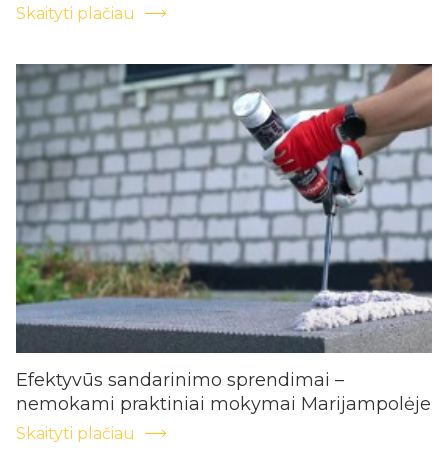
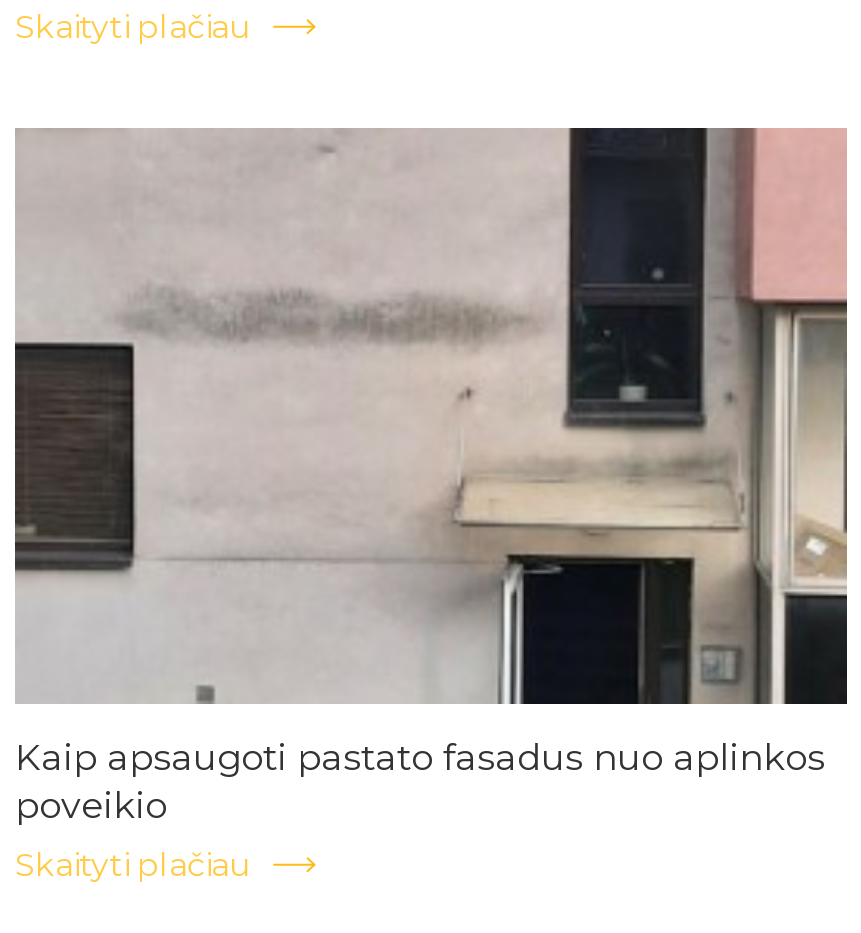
- [image]
- Efektyvūs sandarinimo sprendimai –
- nemokami praktiniai mokymai Marijampolėje
+ [image]
+ Kaip apsaugoti pastato fasadus nuo aplinkos
+ poveikio
